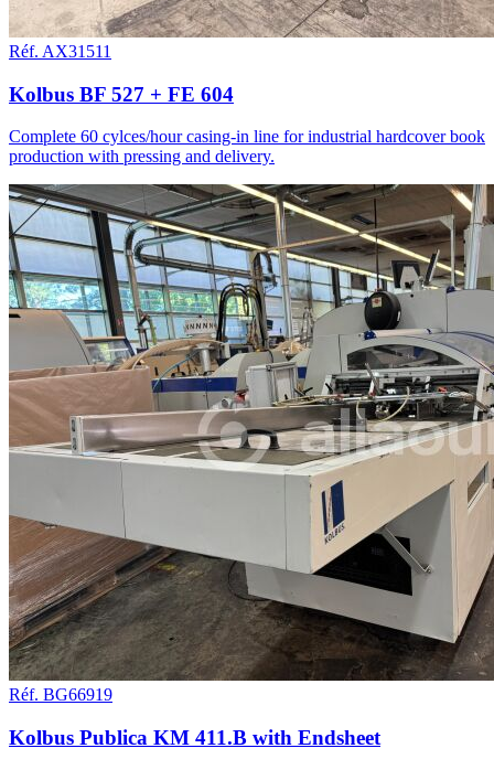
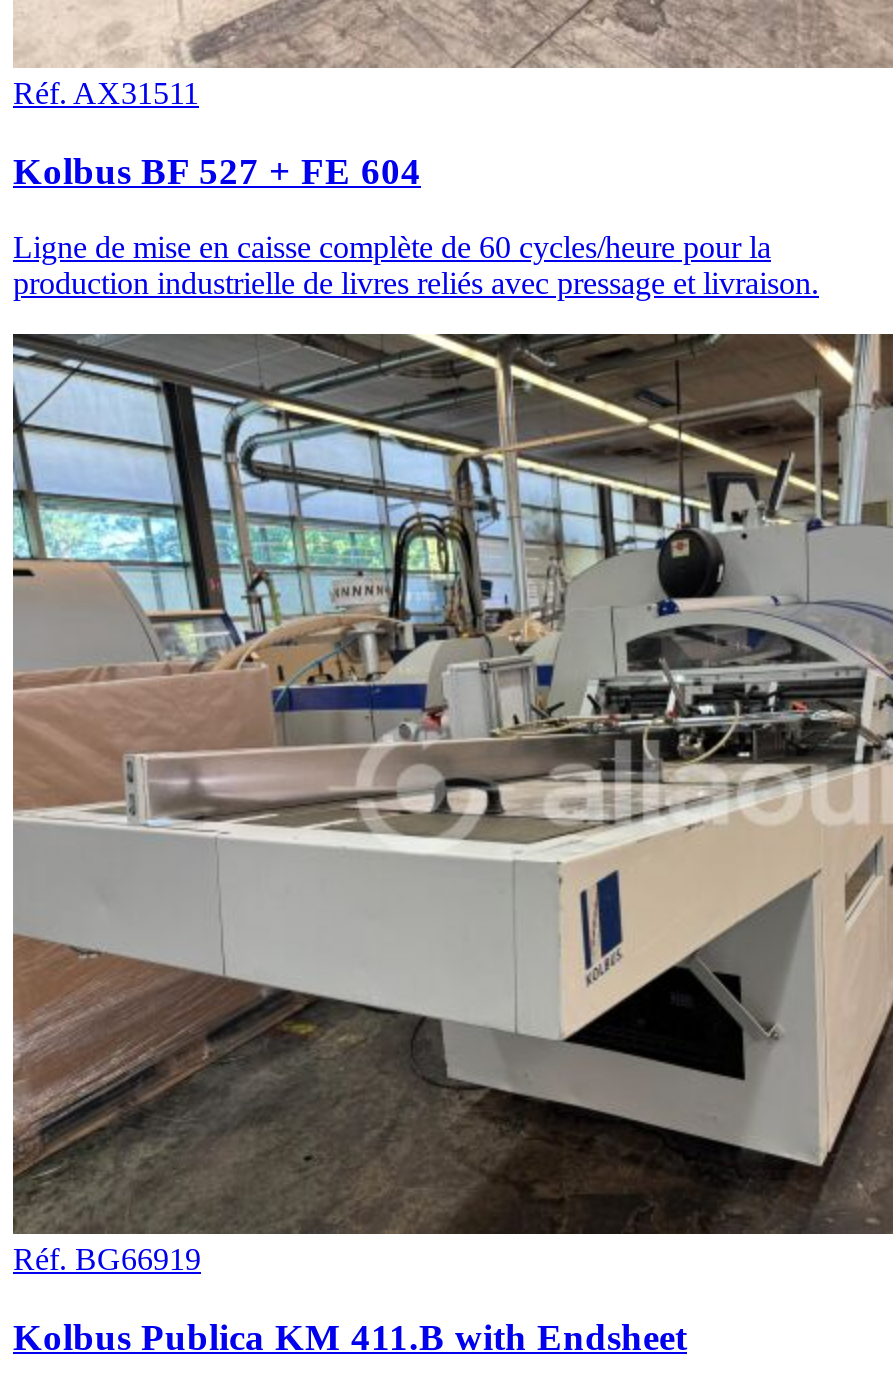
- Complete 60 cylces/hour casing-in line for industrial hardcover book
- production with pressing and delivery.
+ Ligne de mise en caisse complète de 60 cycles/heure pour la
+ production industrielle de livres reliés avec pressage et livraison.
